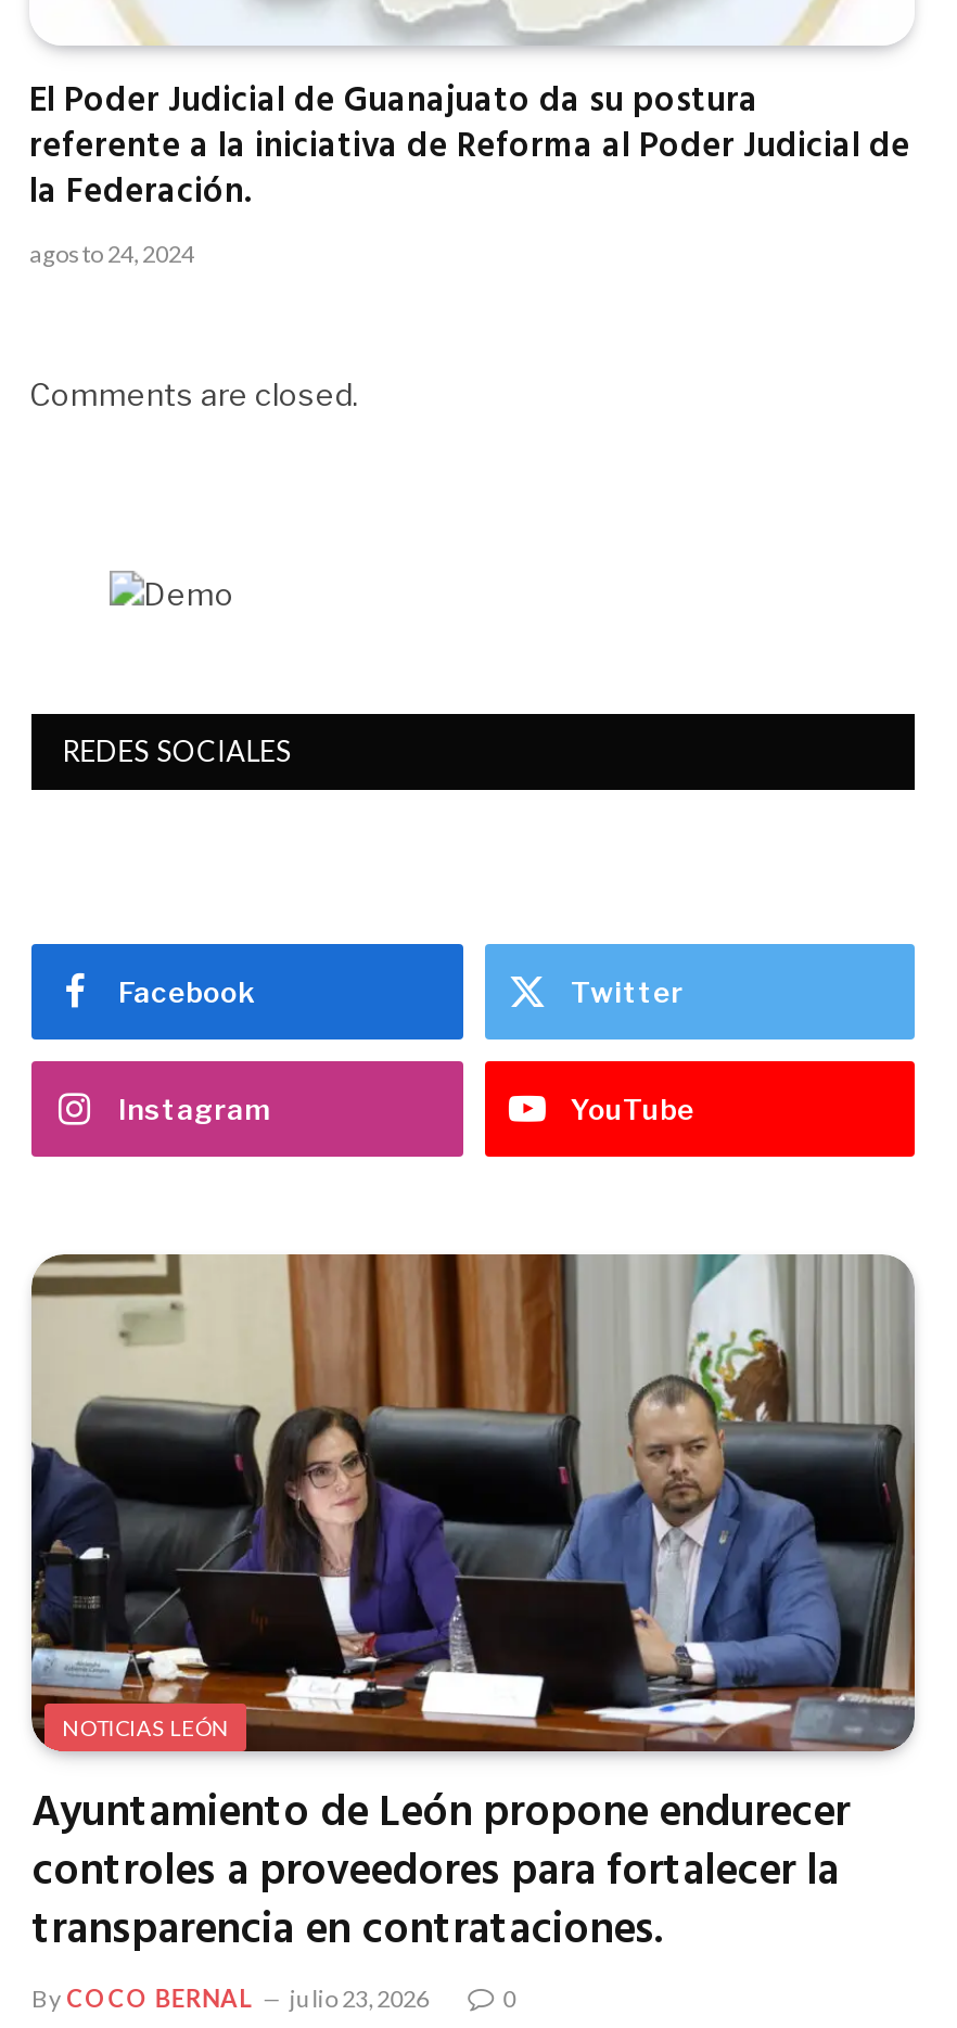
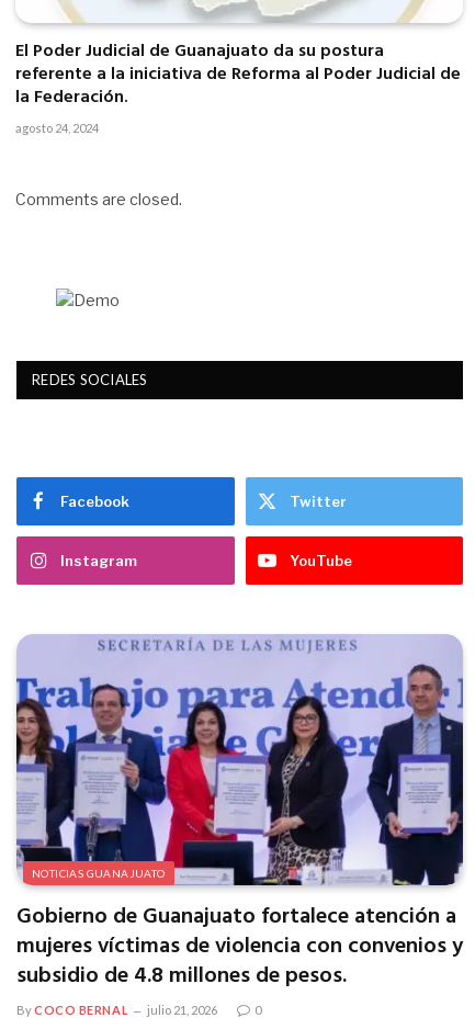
- [image]
- NOTICIAS LEÓN
+ [image]
+ NOTICIAS GUANAJUATO

- Ayuntamiento de León propone endurecer
- controles a proveedores para fortalecer la
- transparencia en contrataciones.
+ Gobierno de Guanajuato fortalece atención a
+ mujeres víctimas de violencia con convenios y
+ subsidio de 4.8 millones de pesos.

- By COCO BERNAL julio 23, 2026
+ By COCO BERNAL julio 21, 2026
